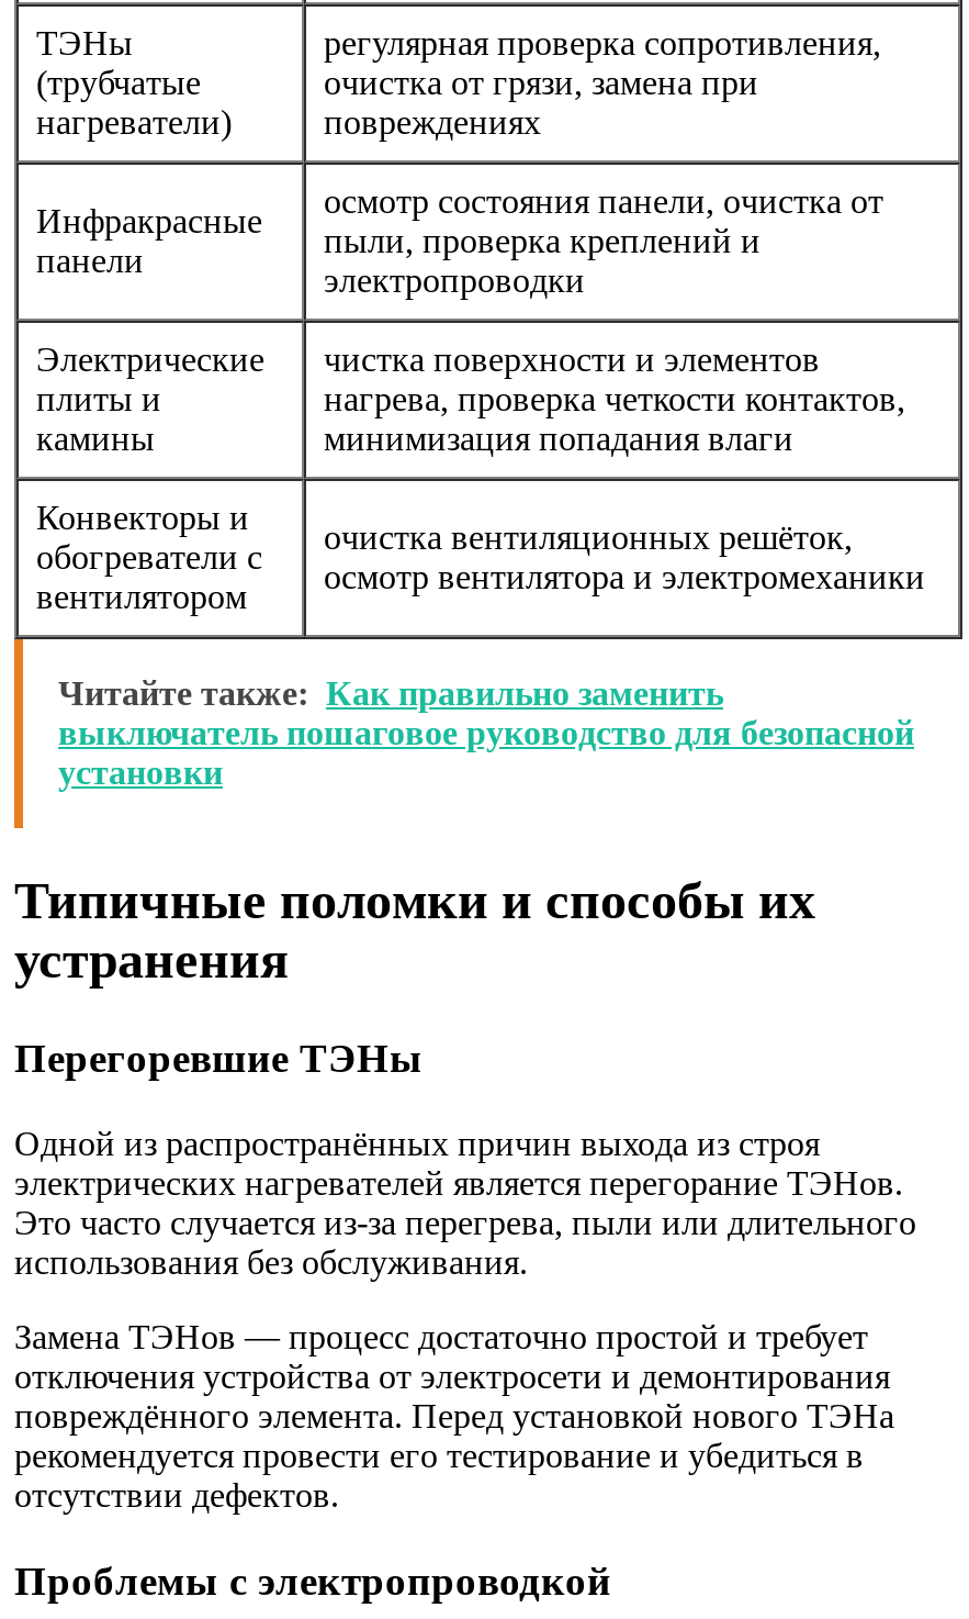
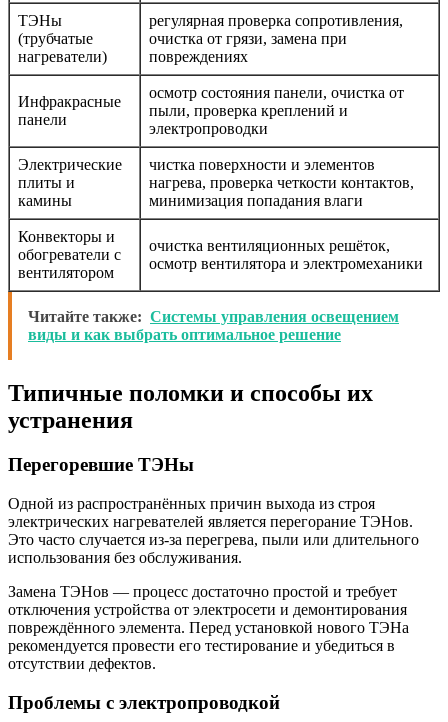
- Читайте также: Как правильно заменить
- выключатель пошаговое руководство для безопасной
- установки
+ Читайте также: Системы управления освещением
+ виды и как выбрать оптимальное решение
